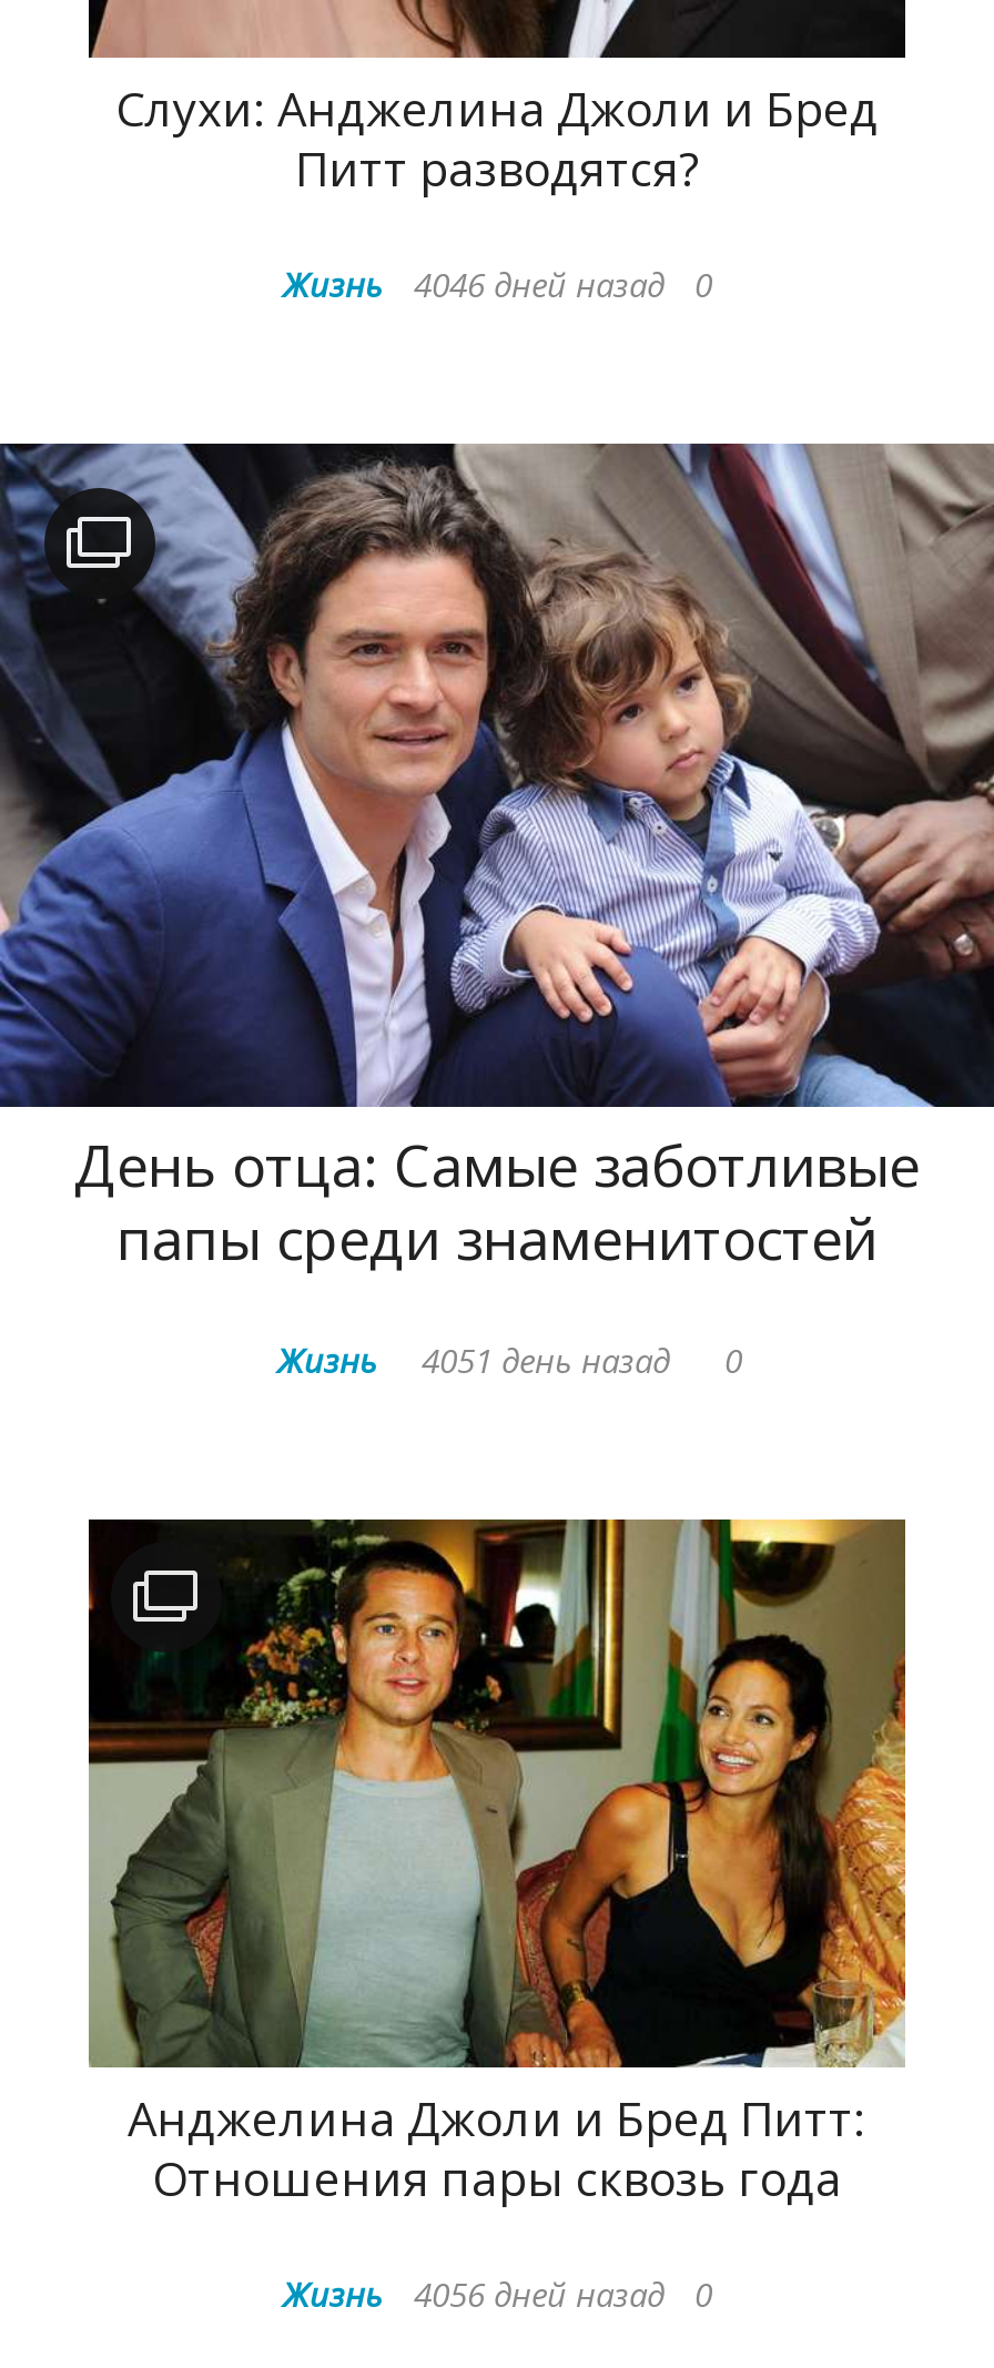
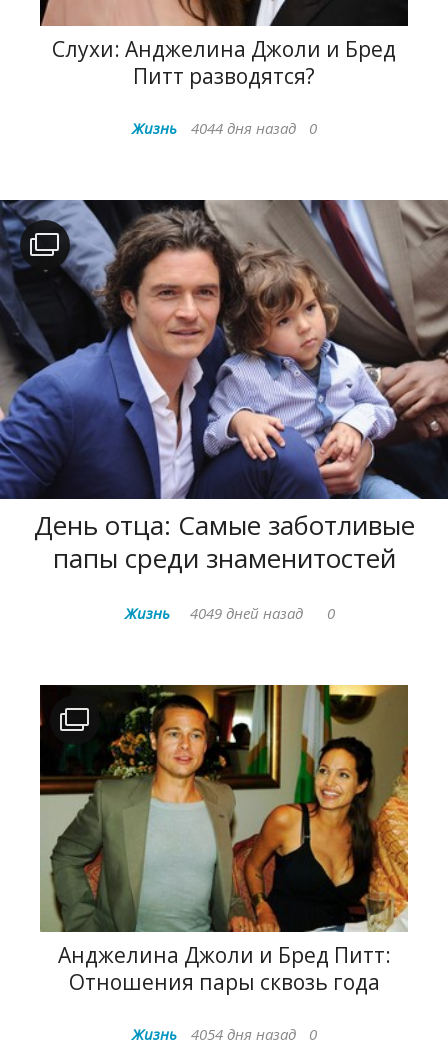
- Жизнь 4046 дней назад 0
+ Жизнь 4044 дня назад 0

- Жизнь 4051 день назад 0
+ Жизнь 4049 дней назад 0

- Жизнь 4056 дней назад 0
+ Жизнь 4054 дня назад 0
